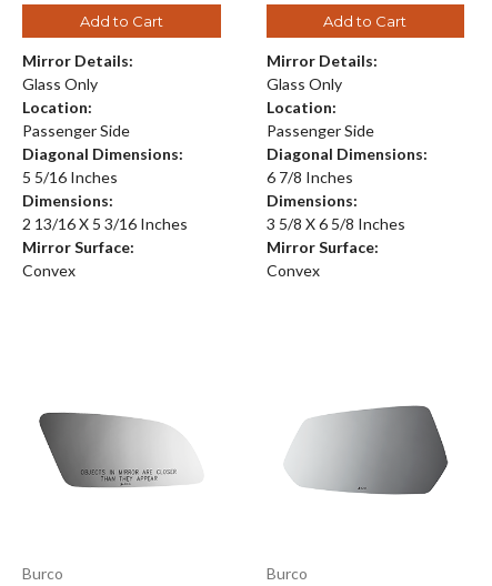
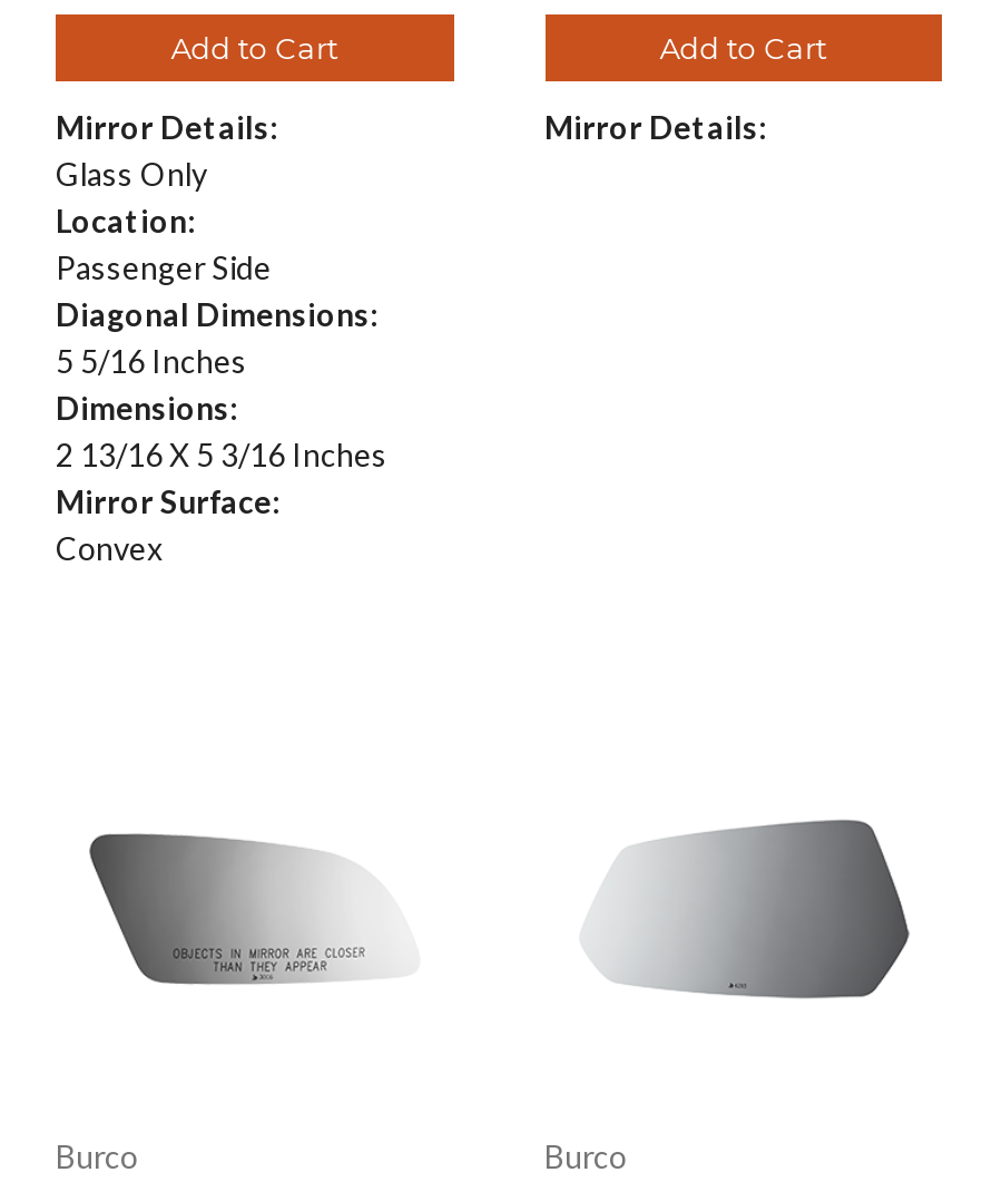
- Glass Only
- Location:
- Passenger Side
- Diagonal Dimensions:
- 6 7/8 Inches
- Dimensions:
- 3 5/8 X 6 5/8 Inches
- Mirror Surface:
- Convex
